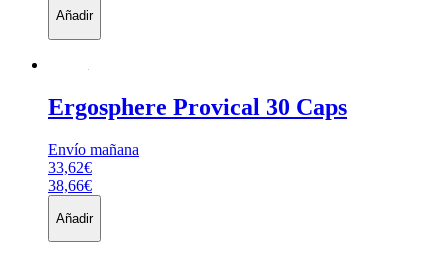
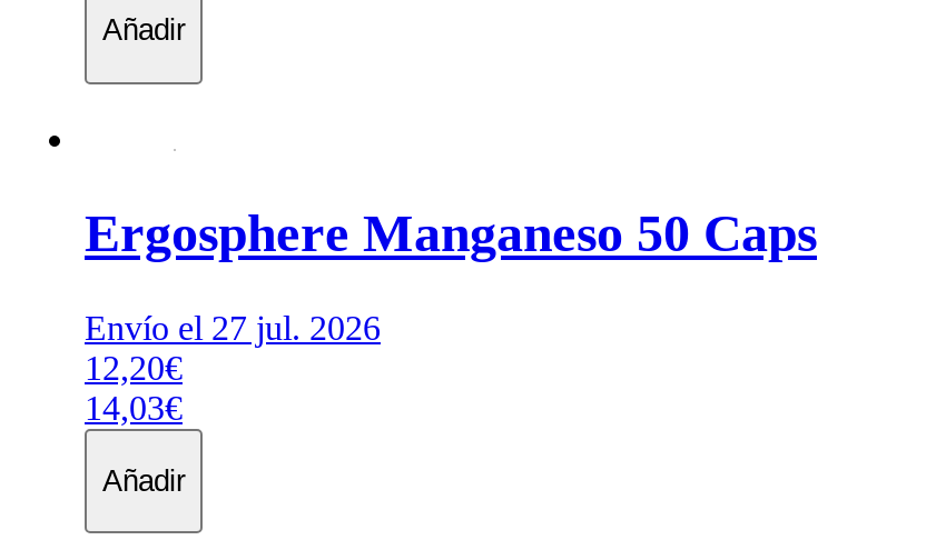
- Ergosphere Provical 30 Caps
+ Ergosphere Manganeso 50 Caps

- Envío mañana
- 33,62€
- 38,66€
+ Envío el 27 jul. 2026
+ 12,20€
+ 14,03€
